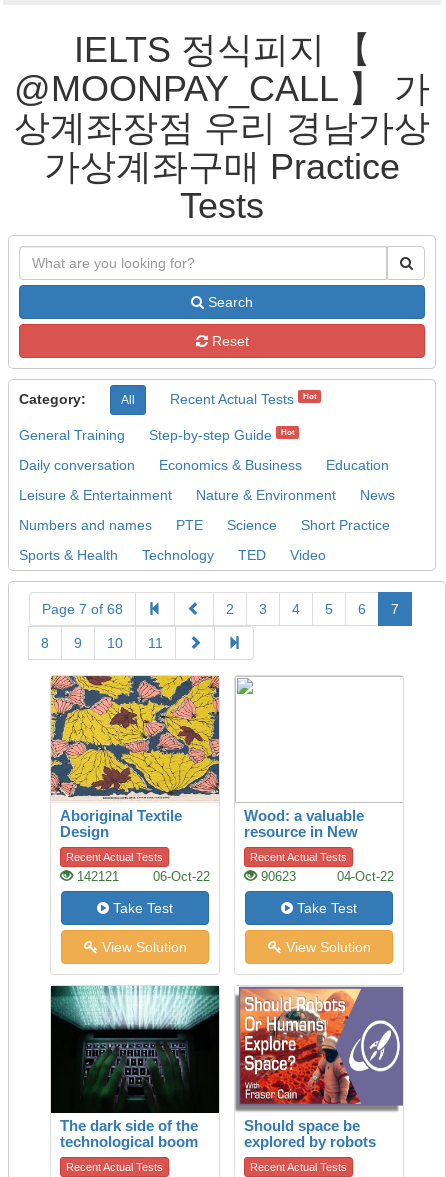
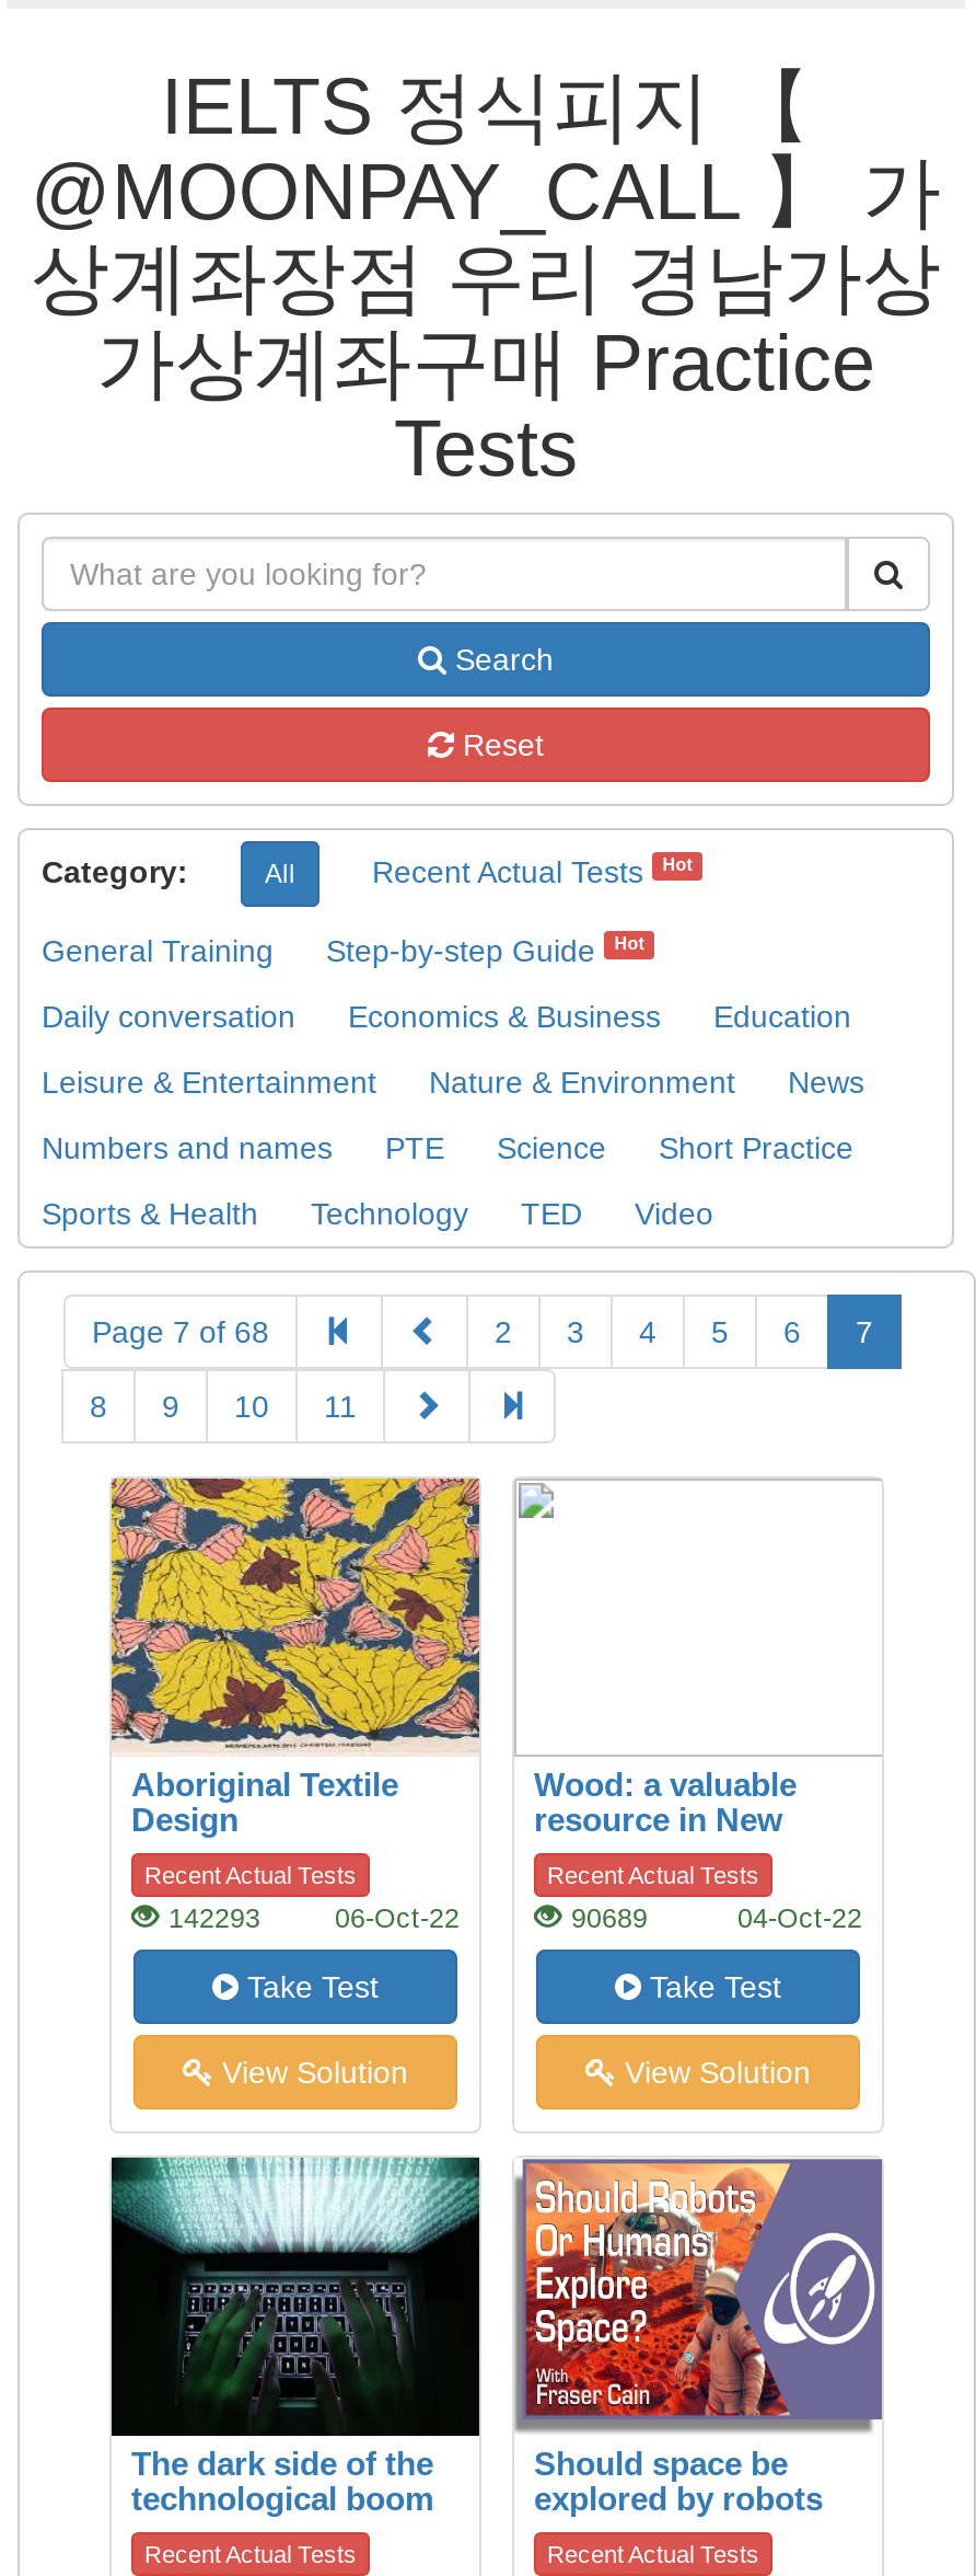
- 142121
+ 142293

- 90623
+ 90689
